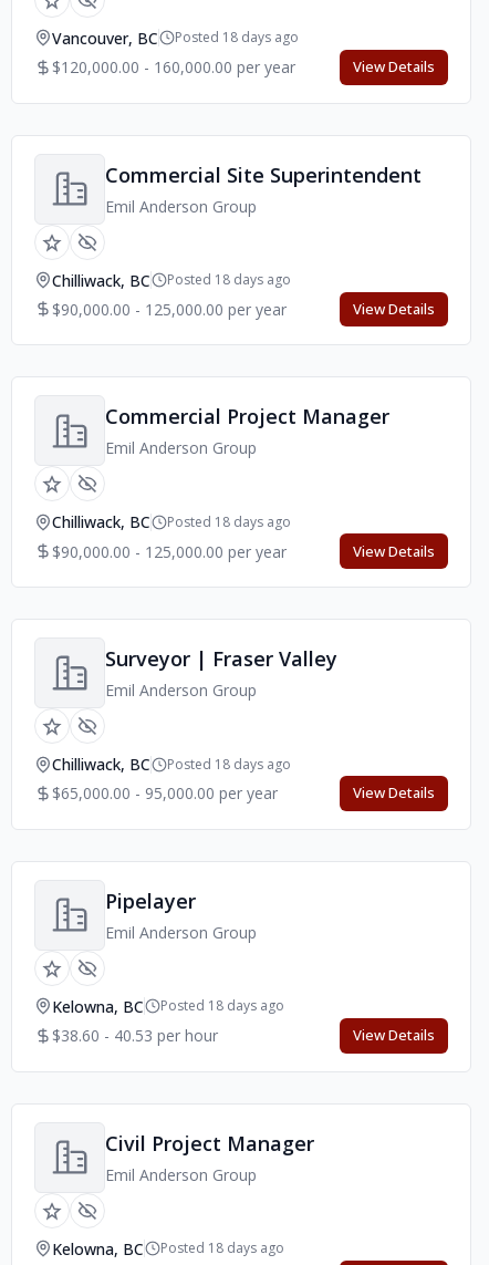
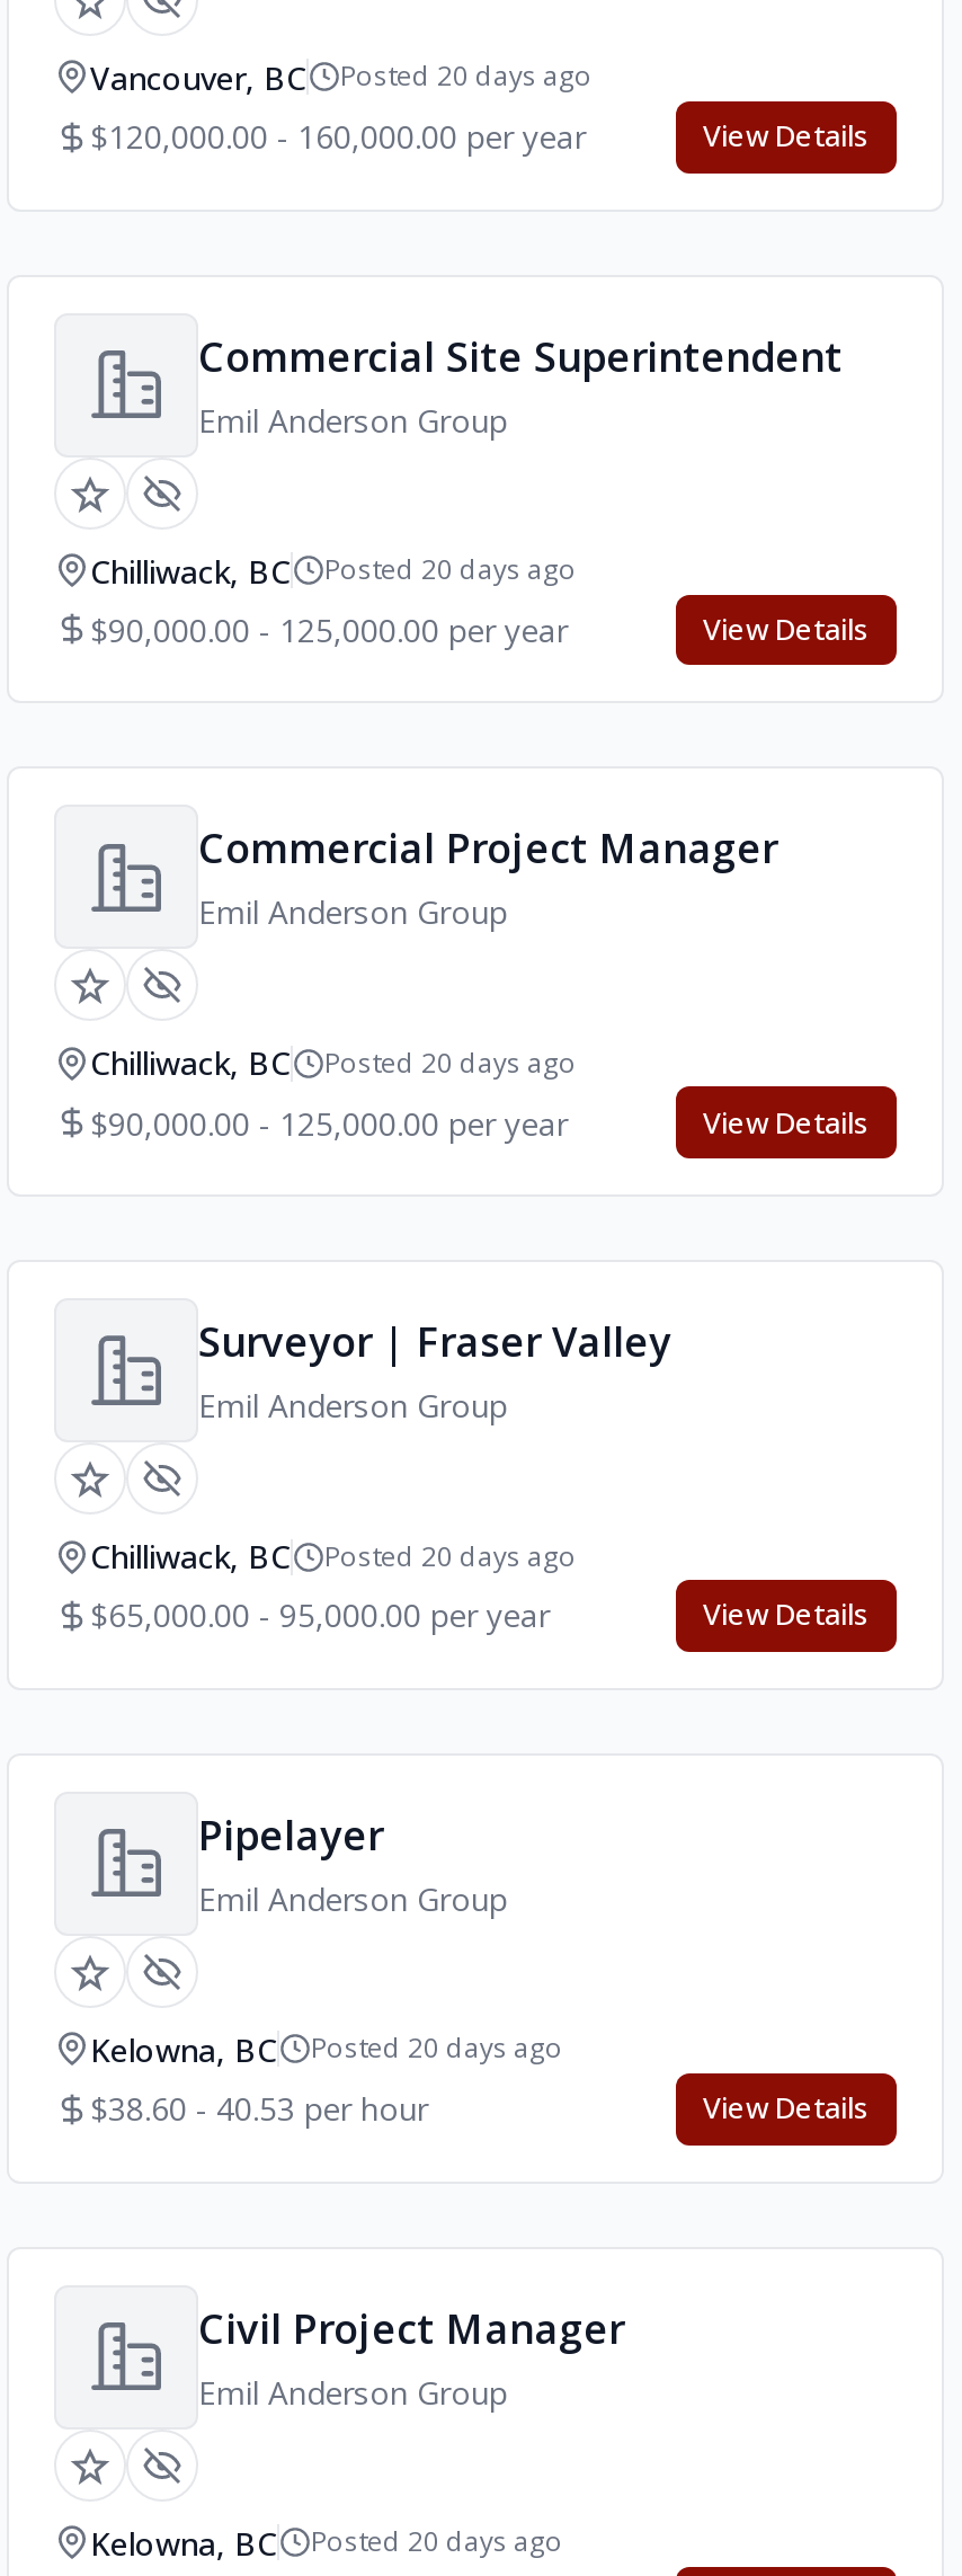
- Posted 18 days ago
+ Posted 20 days ago

- Posted 18 days ago
+ Posted 20 days ago

- Posted 18 days ago
+ Posted 20 days ago

- Posted 18 days ago
+ Posted 20 days ago

- Posted 18 days ago
+ Posted 20 days ago

- Posted 18 days ago
+ Posted 20 days ago
